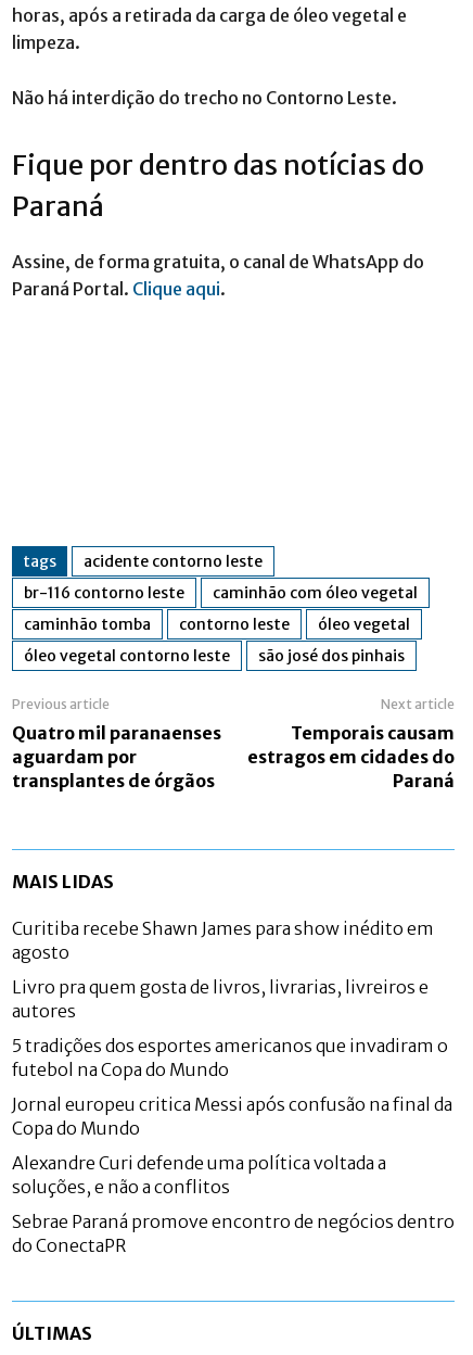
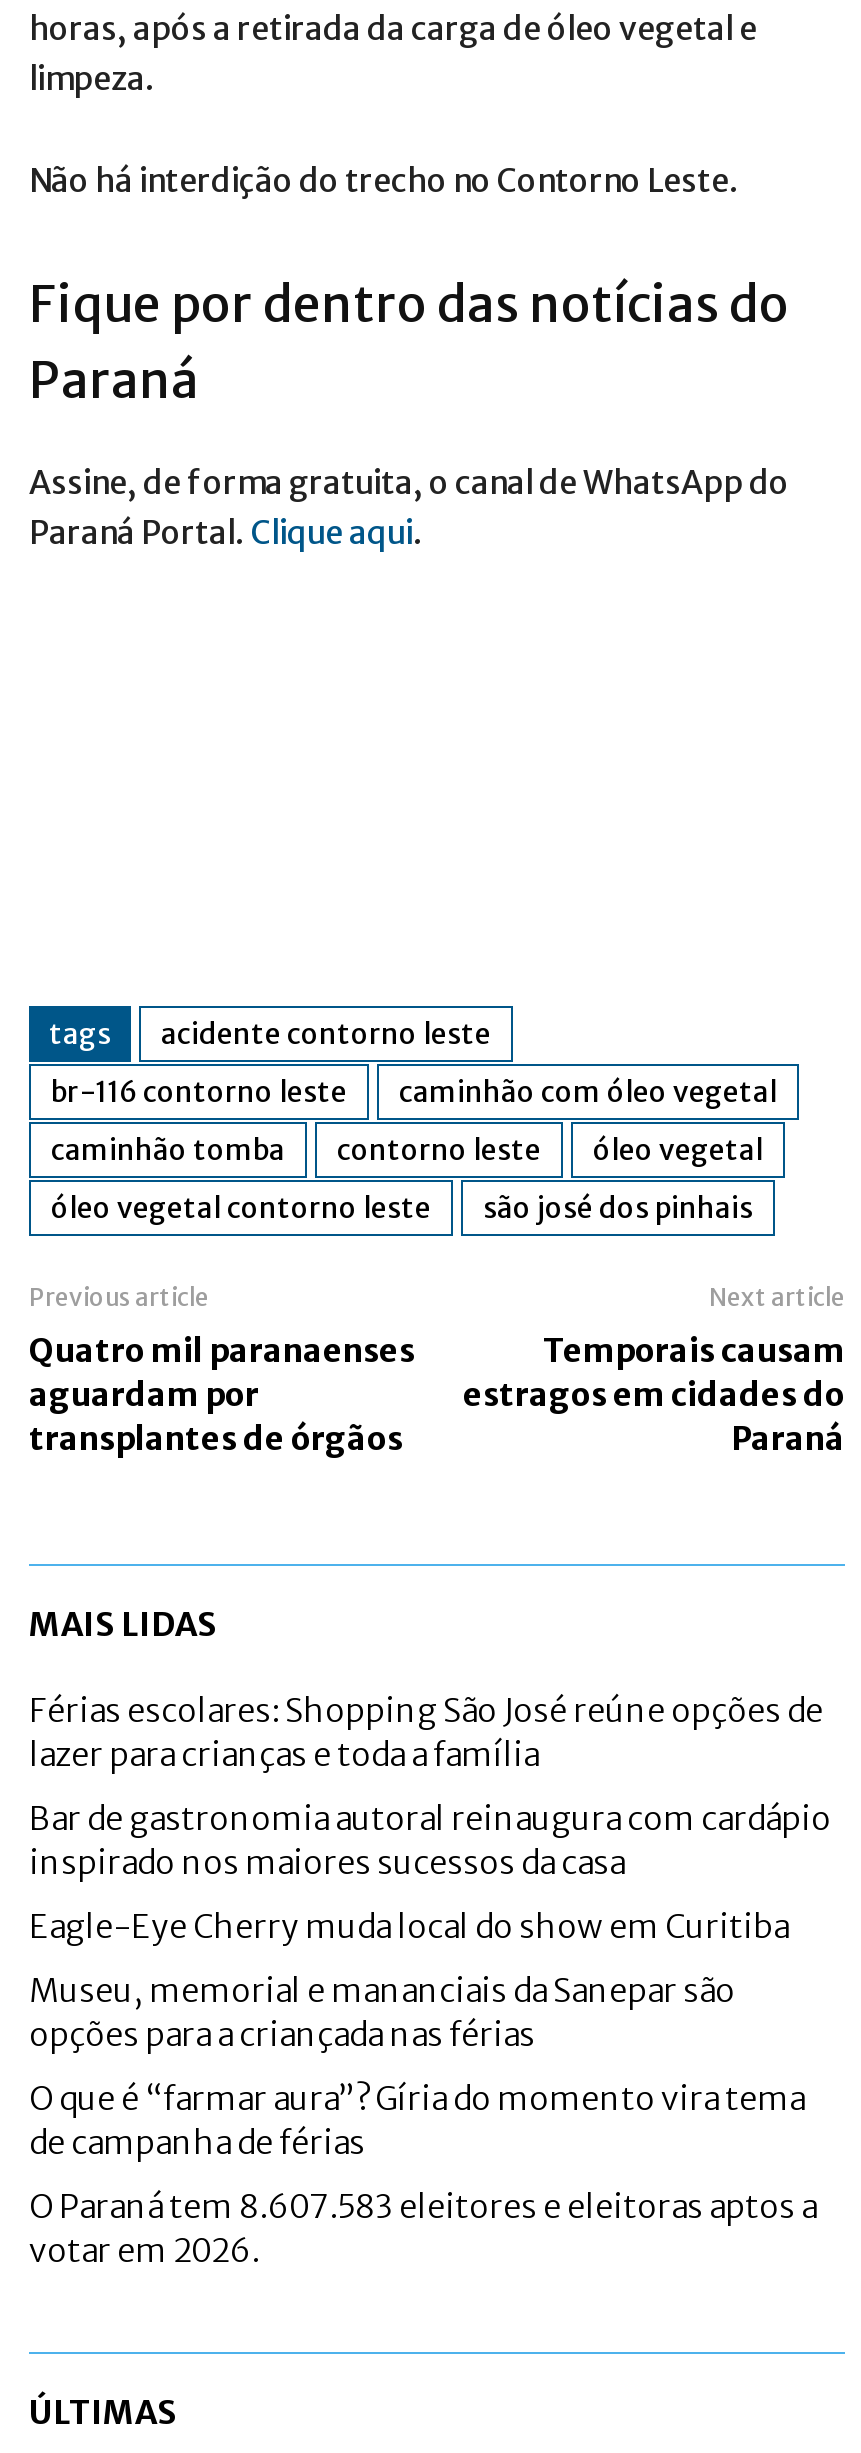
- Curitiba recebe Shawn James para show inédito em
- agosto
+ Férias escolares: Shopping São José reúne opções de
+ lazer para crianças e toda a família

- Livro pra quem gosta de livros, livrarias, livreiros e
- autores
+ Bar de gastronomia autoral reinaugura com cardápio
+ inspirado nos maiores sucessos da casa

- 5 tradições dos esportes americanos que invadiram o
- futebol na Copa do Mundo
+ Eagle-Eye Cherry muda local do show em Curitiba

- Jornal europeu critica Messi após confusão na final da
- Copa do Mundo
+ Museu, memorial e mananciais da Sanepar são
+ opções para a criançada nas férias

- Alexandre Curi defende uma política voltada a
- soluções, e não a conflitos
+ O que é “farmar aura”? Gíria do momento vira tema
+ de campanha de férias

- Sebrae Paraná promove encontro de negócios dentro
- do ConectaPR
+ O Paraná tem 8.607.583 eleitores e eleitoras aptos a
+ votar em 2026.
